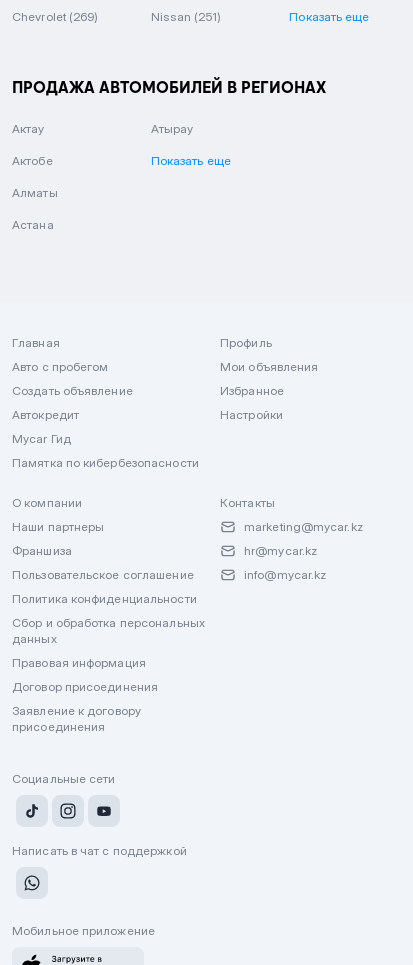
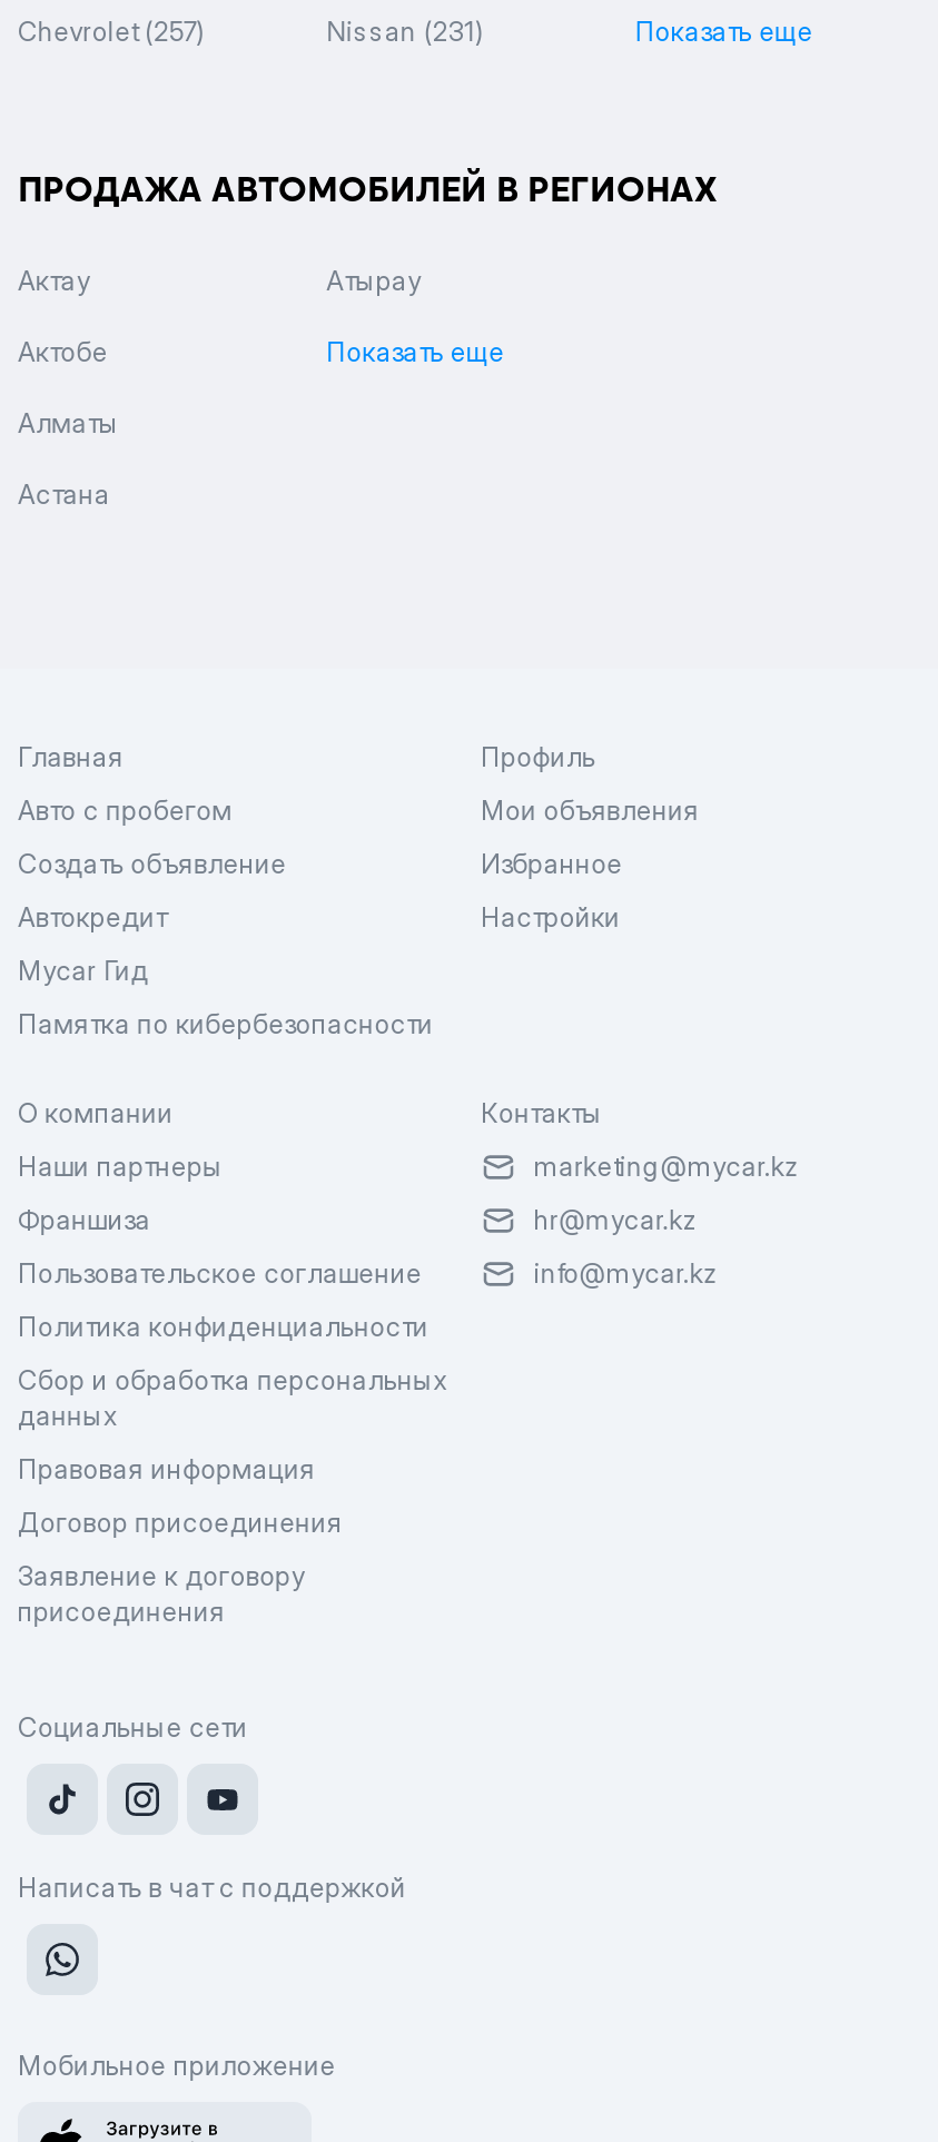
- Chevrolet (269)
+ Chevrolet (257)

- Nissan (251)
+ Nissan (231)
